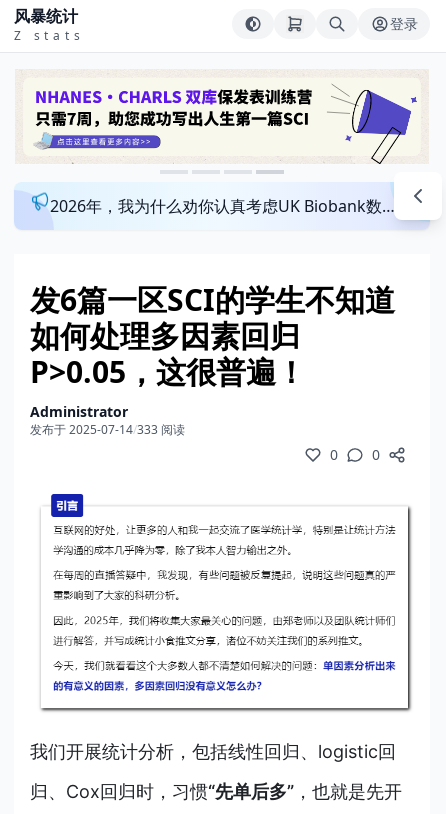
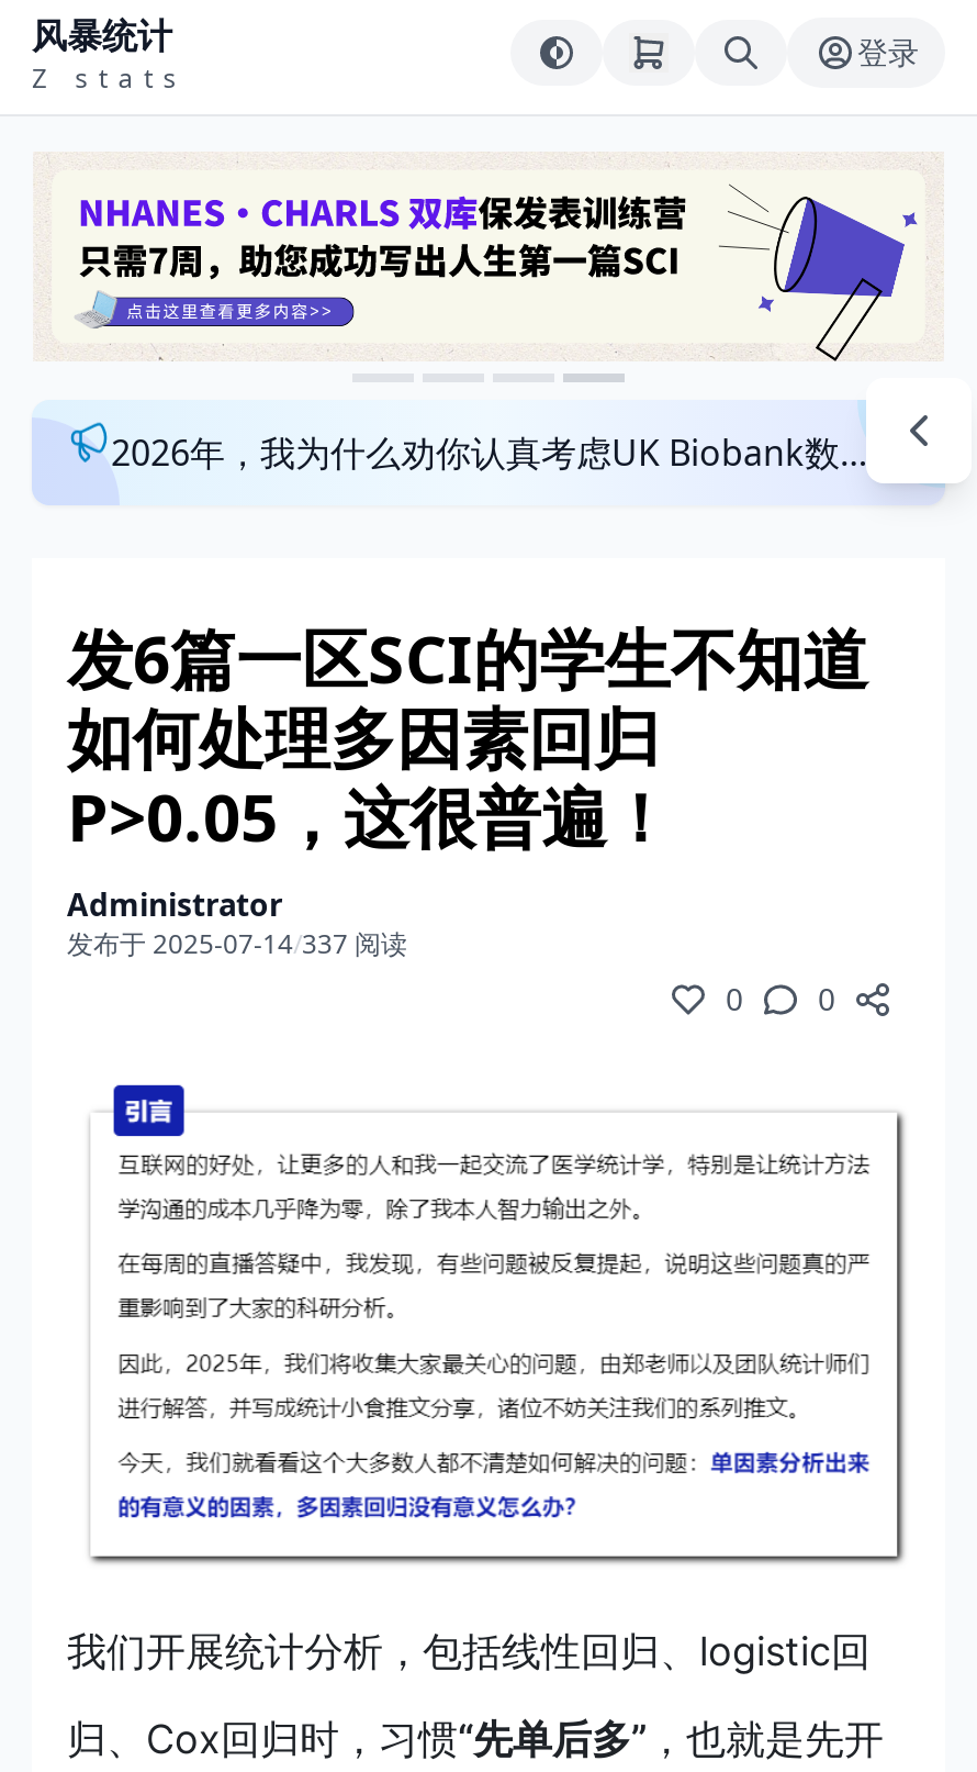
- 发布于 2025-07-14 / 333 阅读
+ 发布于 2025-07-14 / 337 阅读
